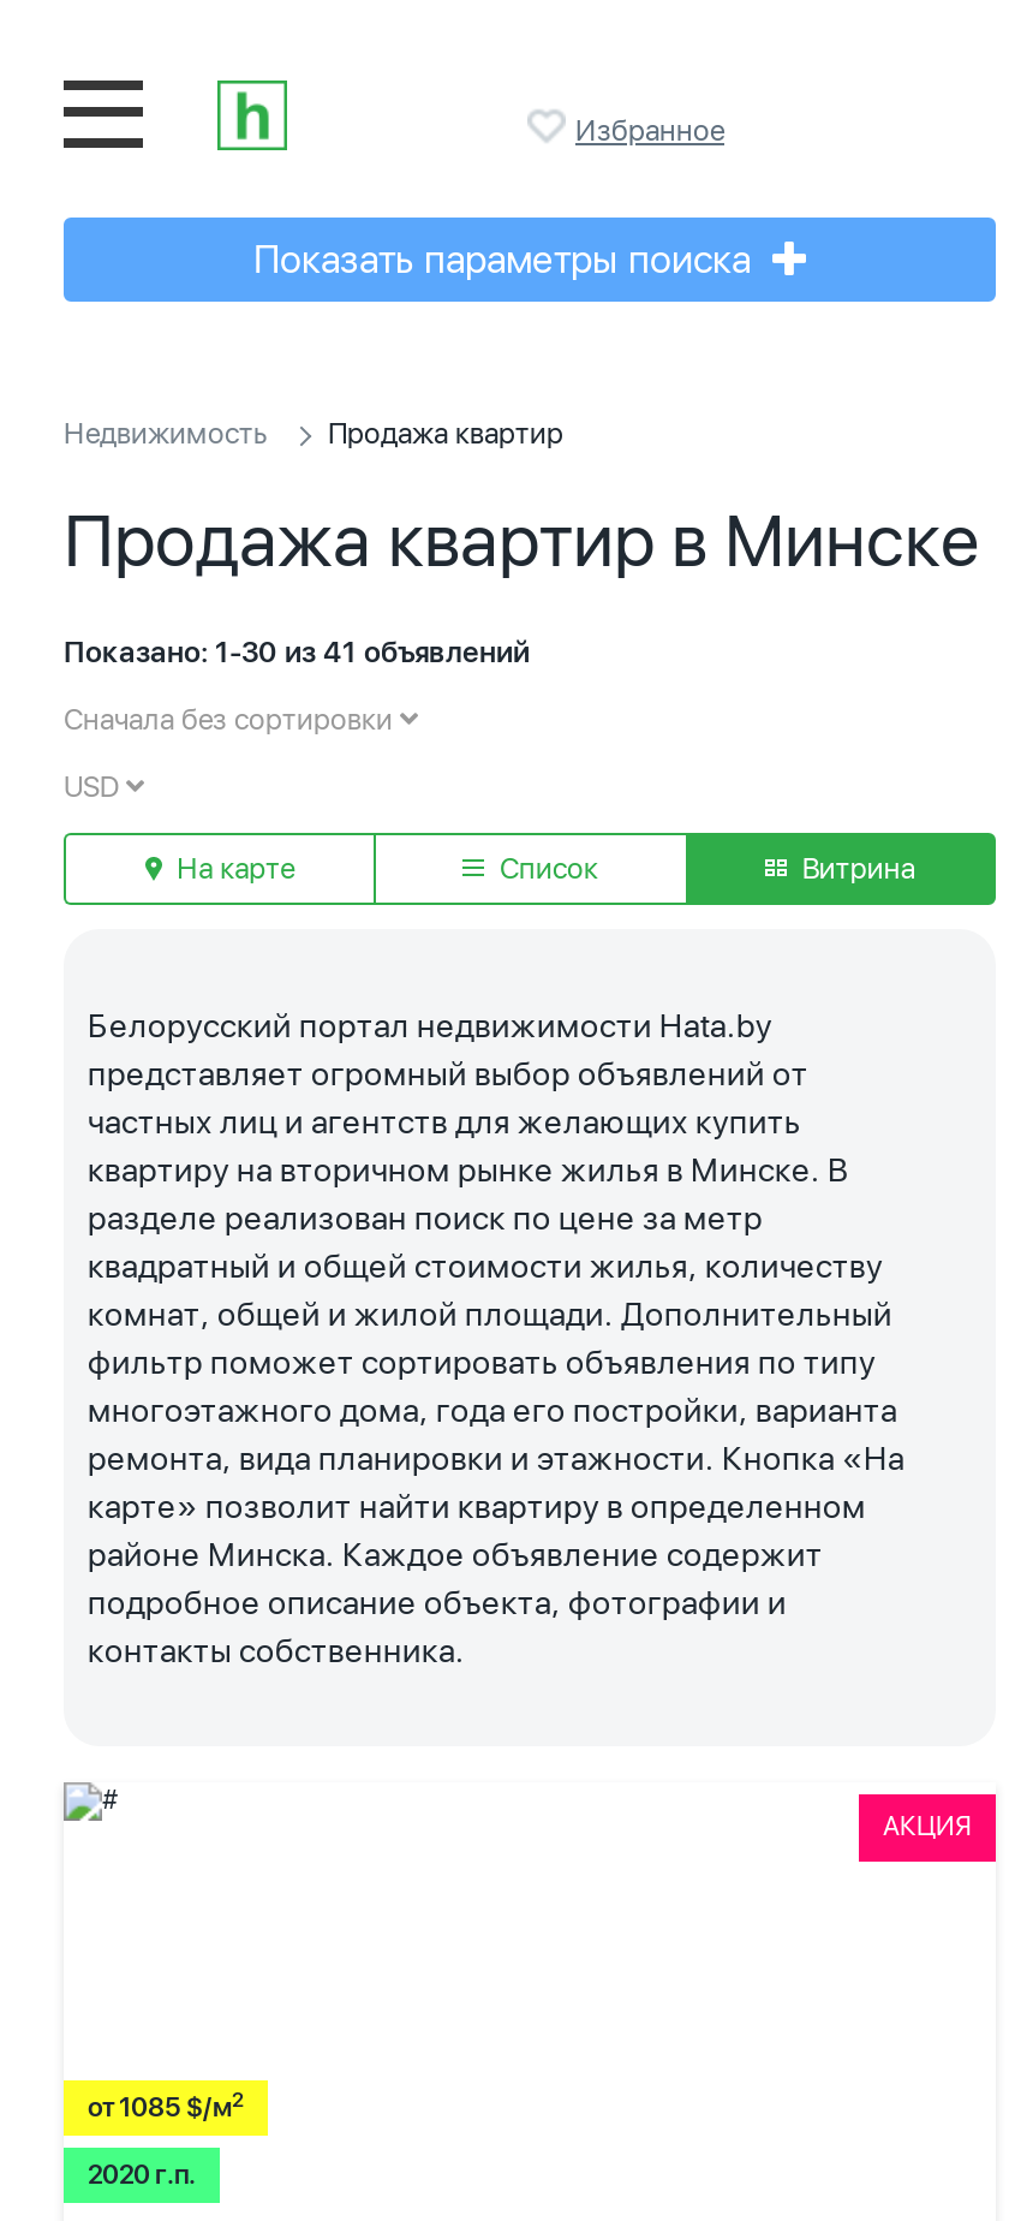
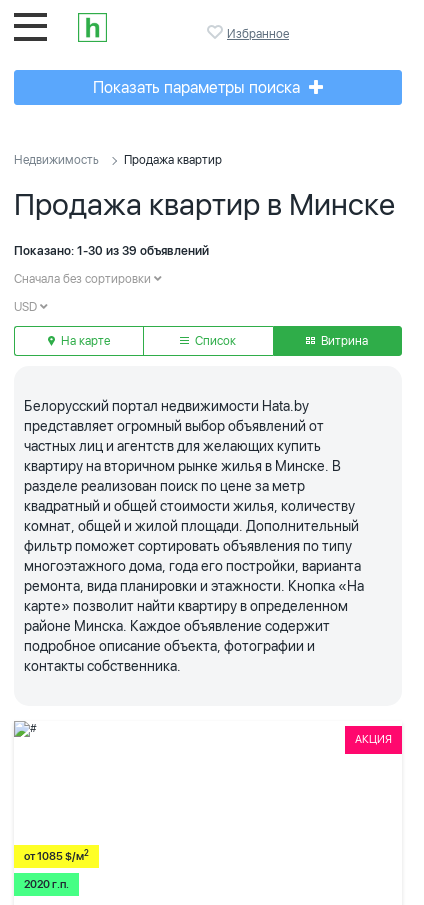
- Показано: 1-30 из 41 объявлений
+ Показано: 1-30 из 39 объявлений
